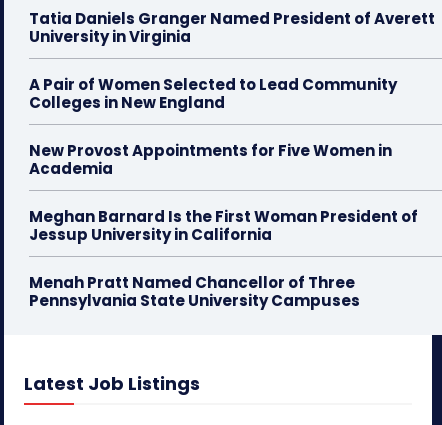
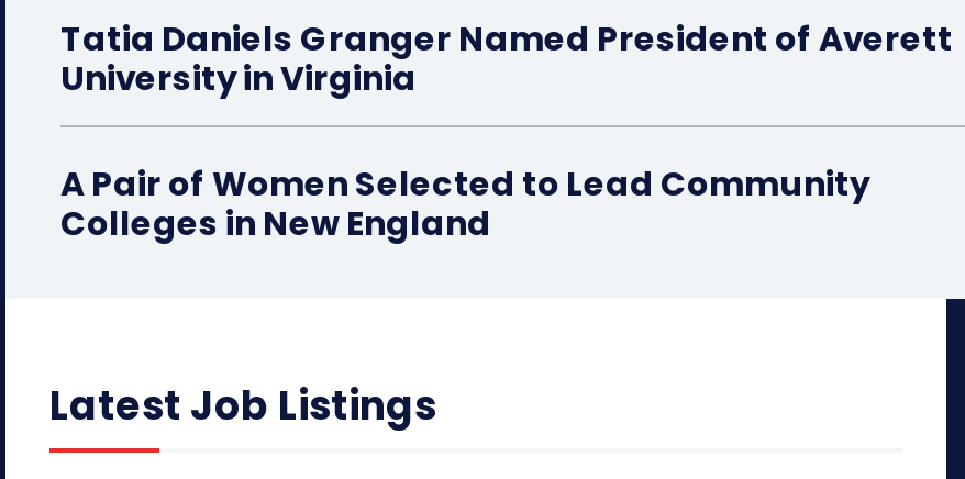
- New Provost Appointments for Five Women in
- Academia
- Meghan Barnard Is the First Woman President of
- Jessup University in California
- Menah Pratt Named Chancellor of Three
- Pennsylvania State University Campuses
